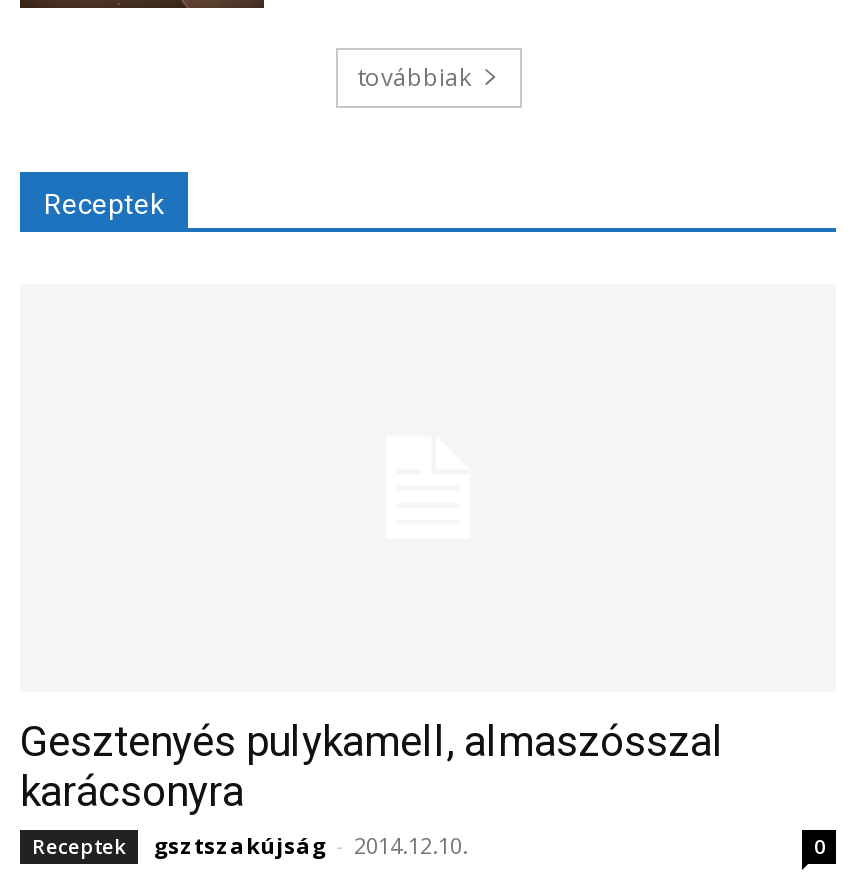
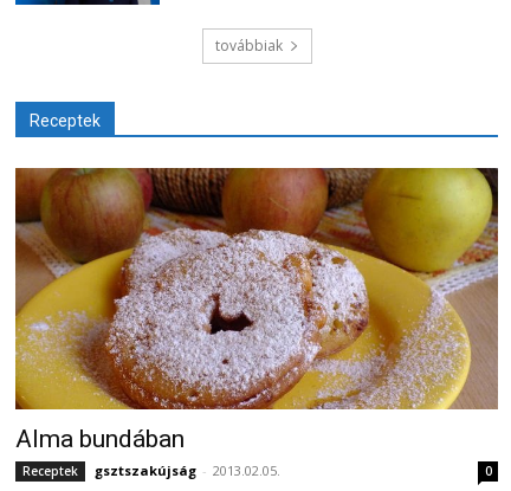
+ [image]

- Gesztenyés pulykamell, almaszósszal
- karácsonyra
+ Alma bundában

- gsztszakújság - 2014.12.10.
+ gsztszakújság - 2013.02.05.
